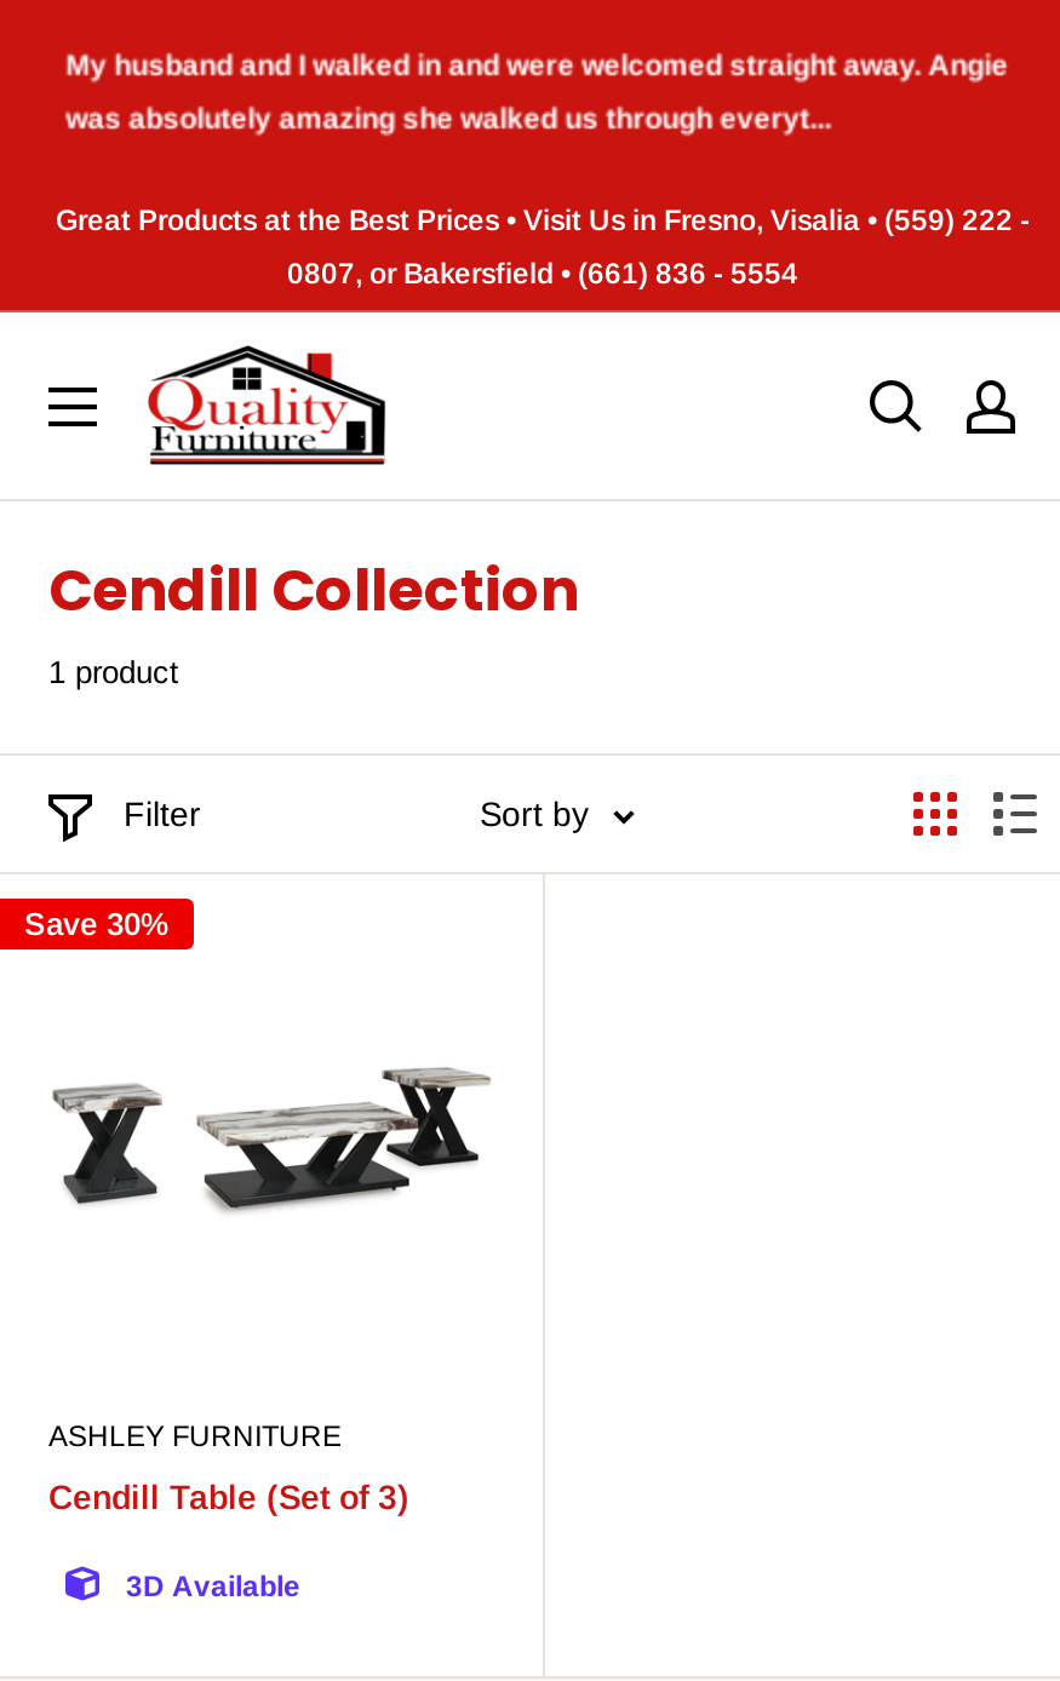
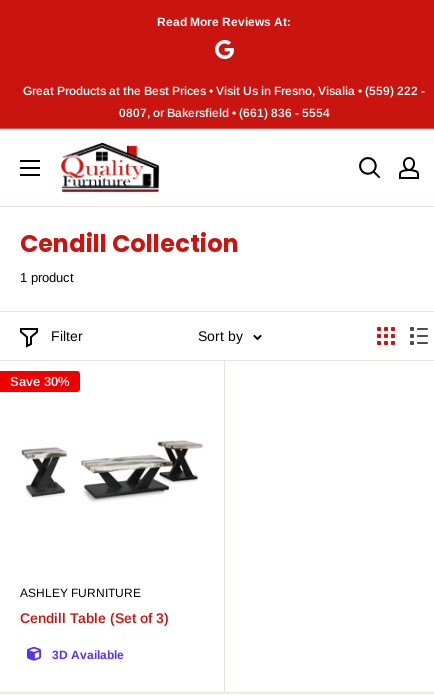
- My husband and I walked in and were welcomed straight away. Angie
- was absolutely amazing she walked us through everyt...
+ Read More Reviews At:
